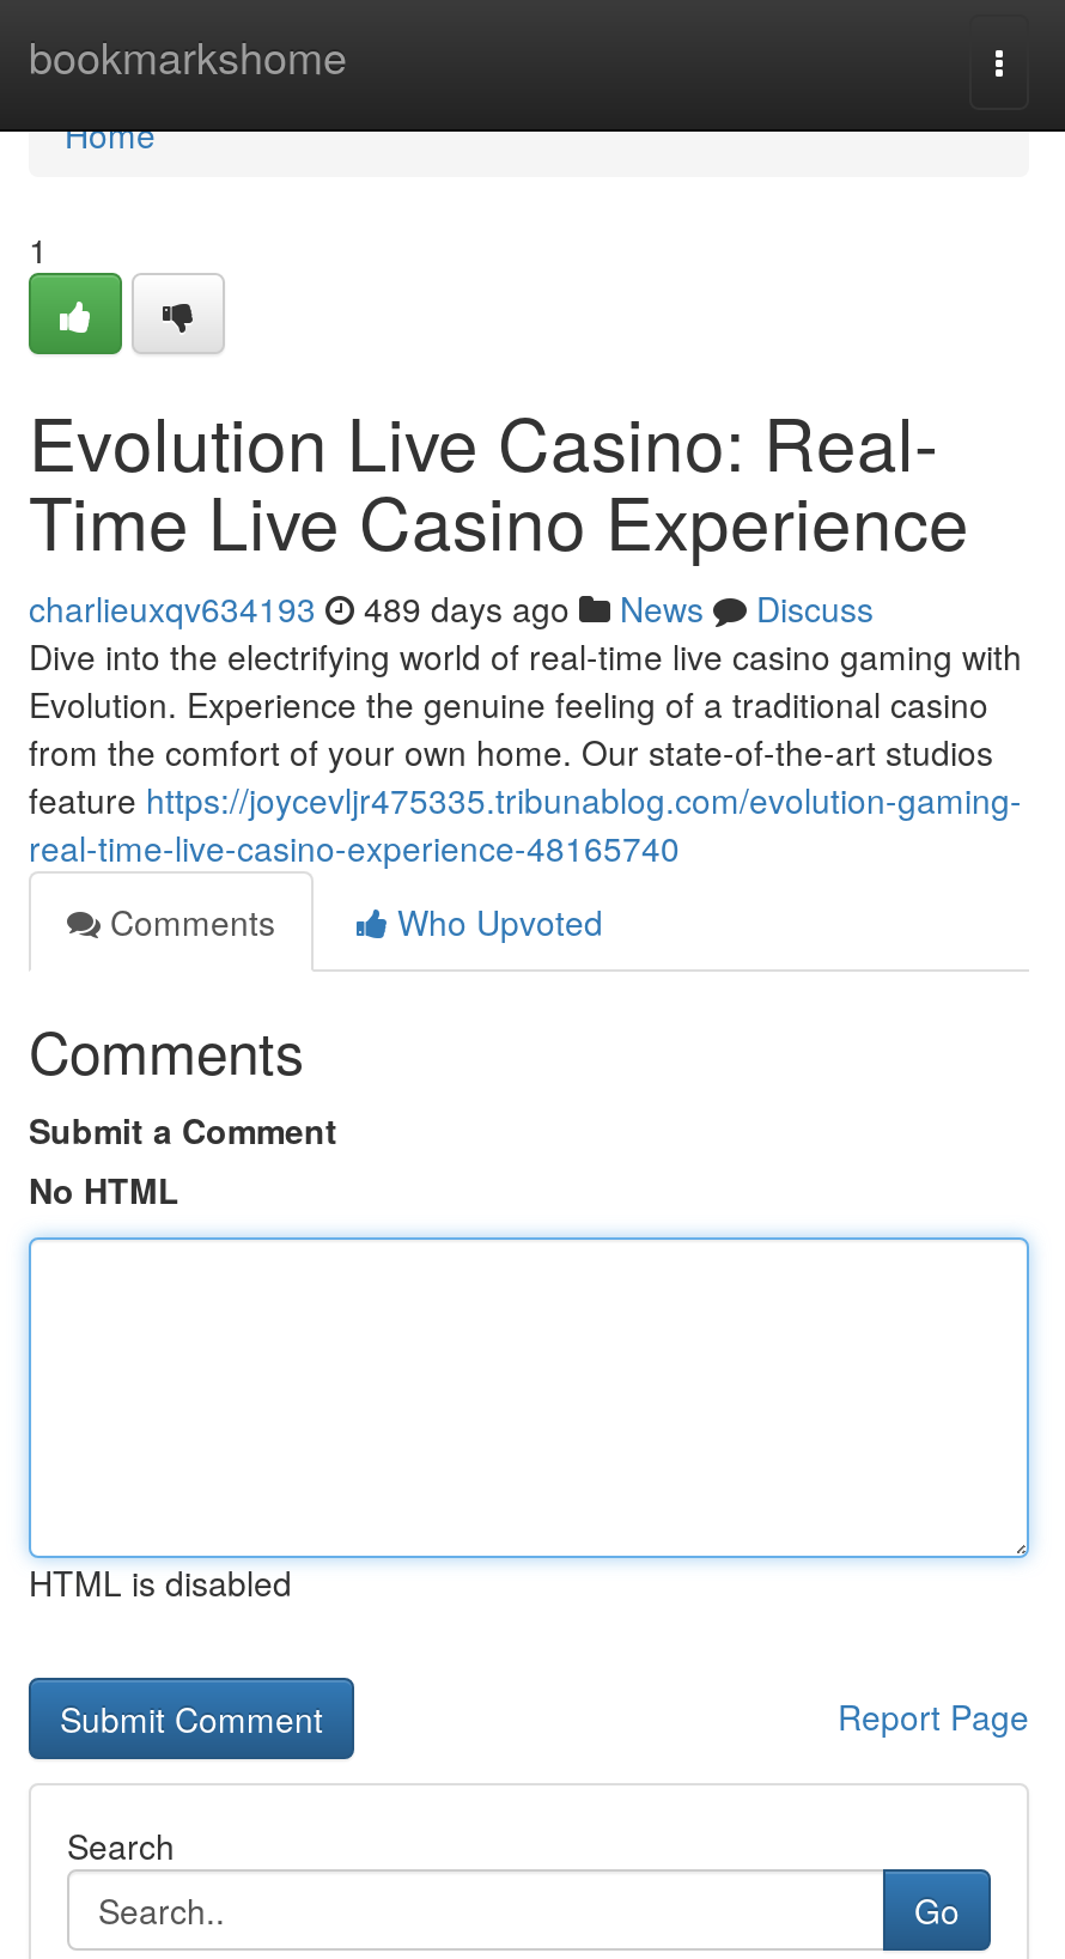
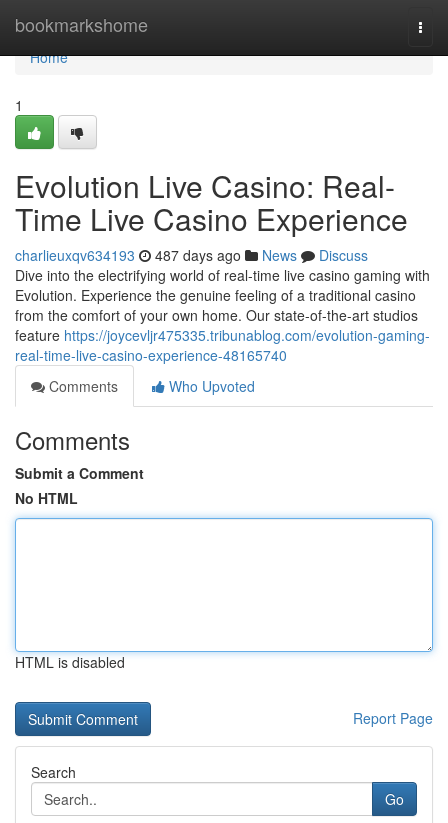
- charlieuxqv634193 489 days ago News Discuss
+ charlieuxqv634193 487 days ago News Discuss
